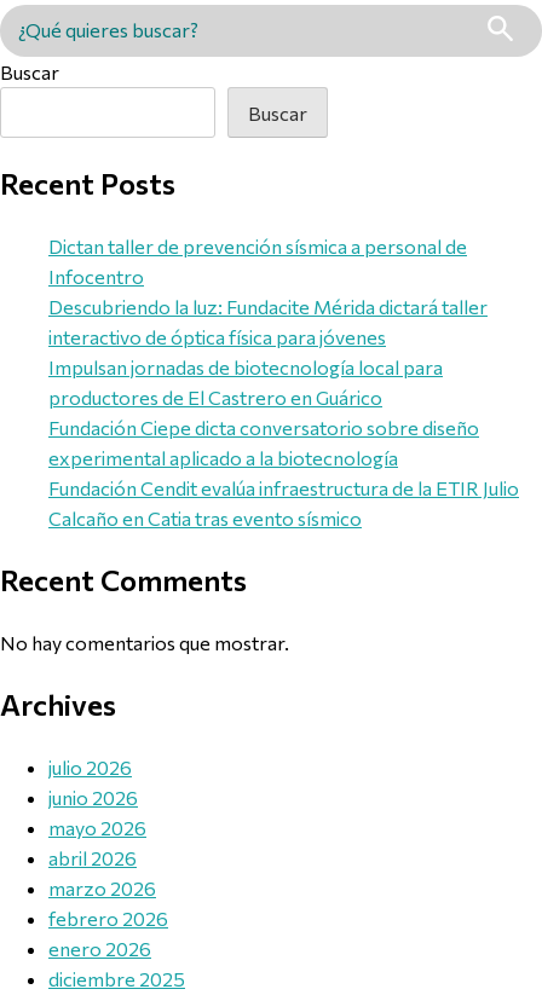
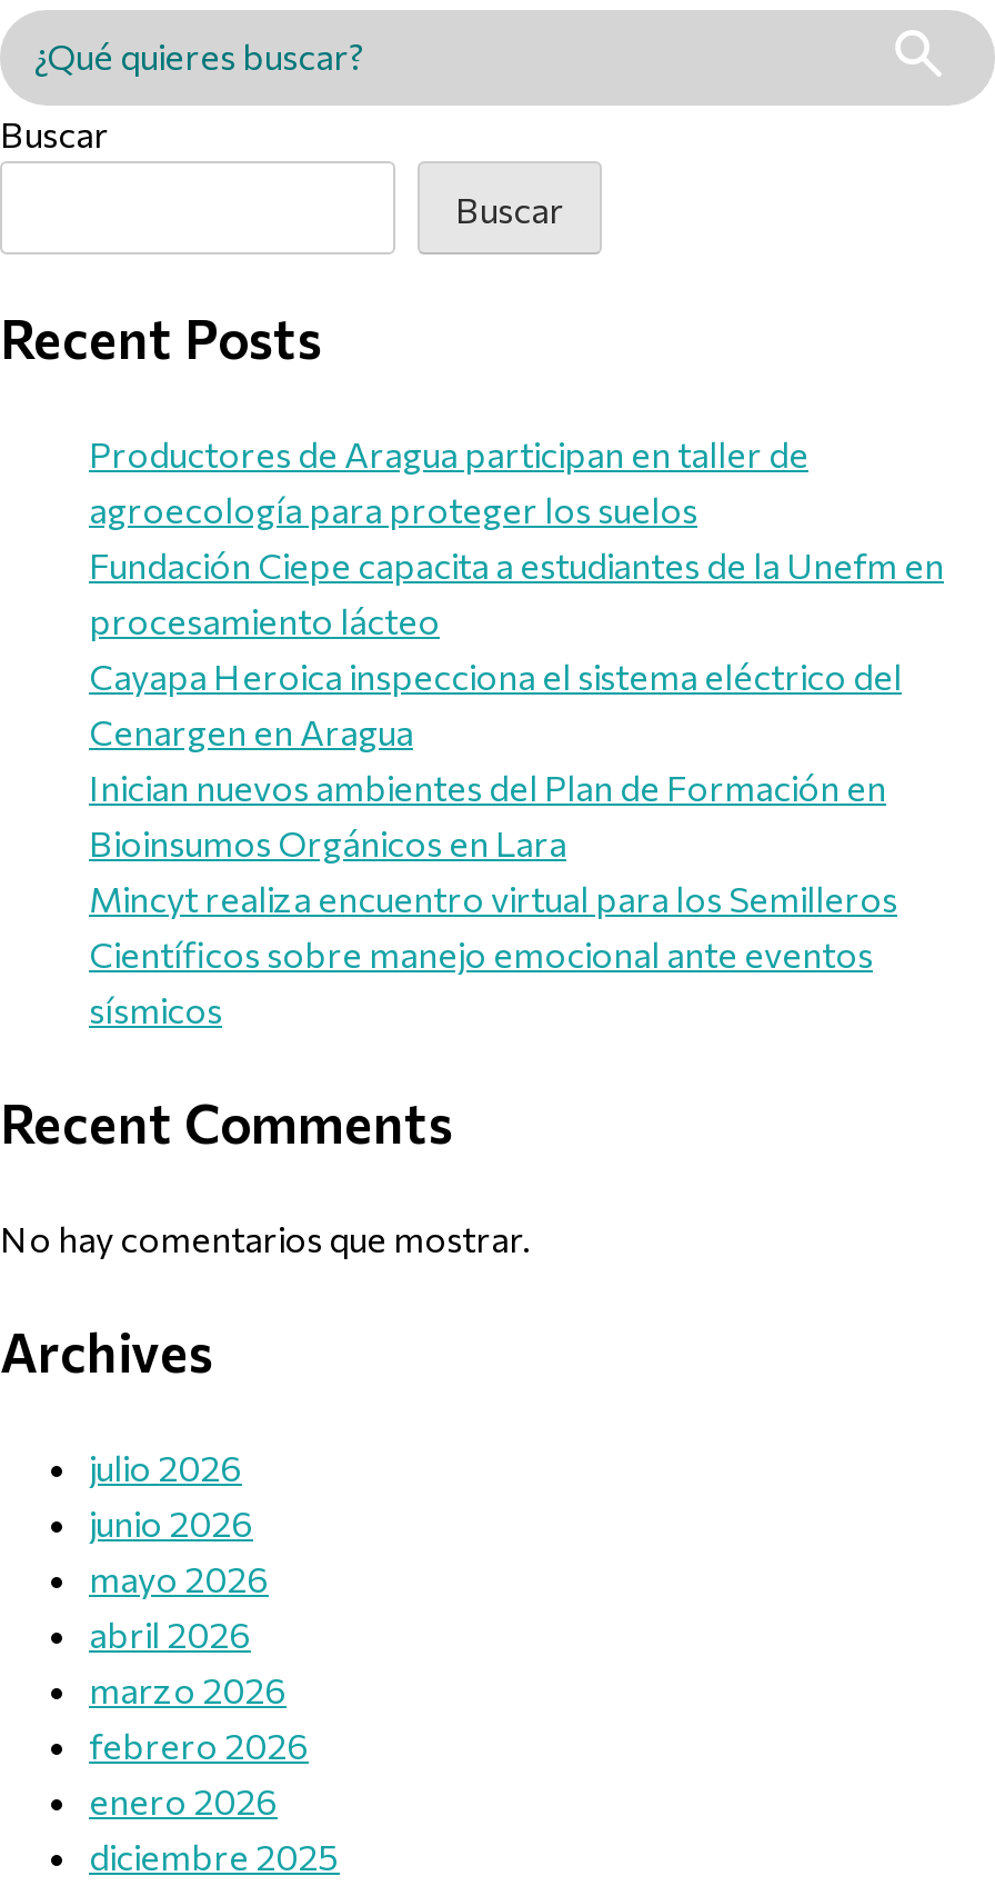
- Dictan taller de prevención sísmica a personal de
- Infocentro
- Descubriendo la luz: Fundacite Mérida dictará taller
- interactivo de óptica física para jóvenes
- Impulsan jornadas de biotecnología local para
- productores de El Castrero en Guárico
- Fundación Ciepe dicta conversatorio sobre diseño
- experimental aplicado a la biotecnología
- Fundación Cendit evalúa infraestructura de la ETIR Julio
- Calcaño en Catia tras evento sísmico
+ Productores de Aragua participan en taller de
+ agroecología para proteger los suelos
+ Fundación Ciepe capacita a estudiantes de la Unefm en
+ procesamiento lácteo
+ Cayapa Heroica inspecciona el sistema eléctrico del
+ Cenargen en Aragua
+ Inician nuevos ambientes del Plan de Formación en
+ Bioinsumos Orgánicos en Lara
+ Mincyt realiza encuentro virtual para los Semilleros
+ Científicos sobre manejo emocional ante eventos
+ sísmicos
